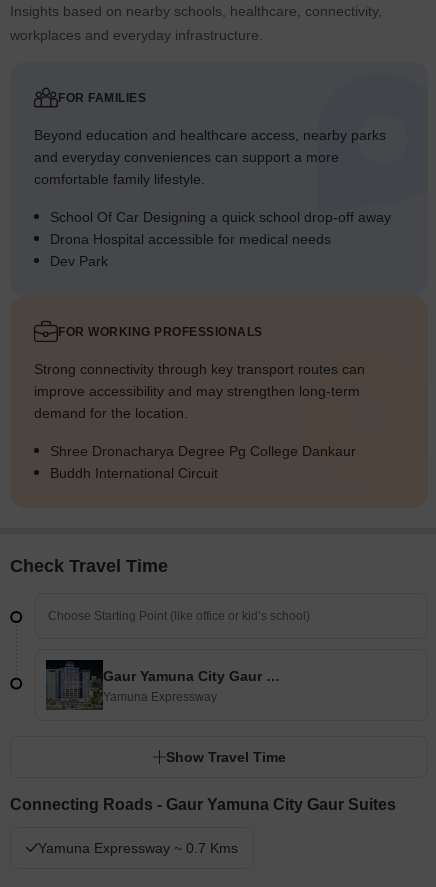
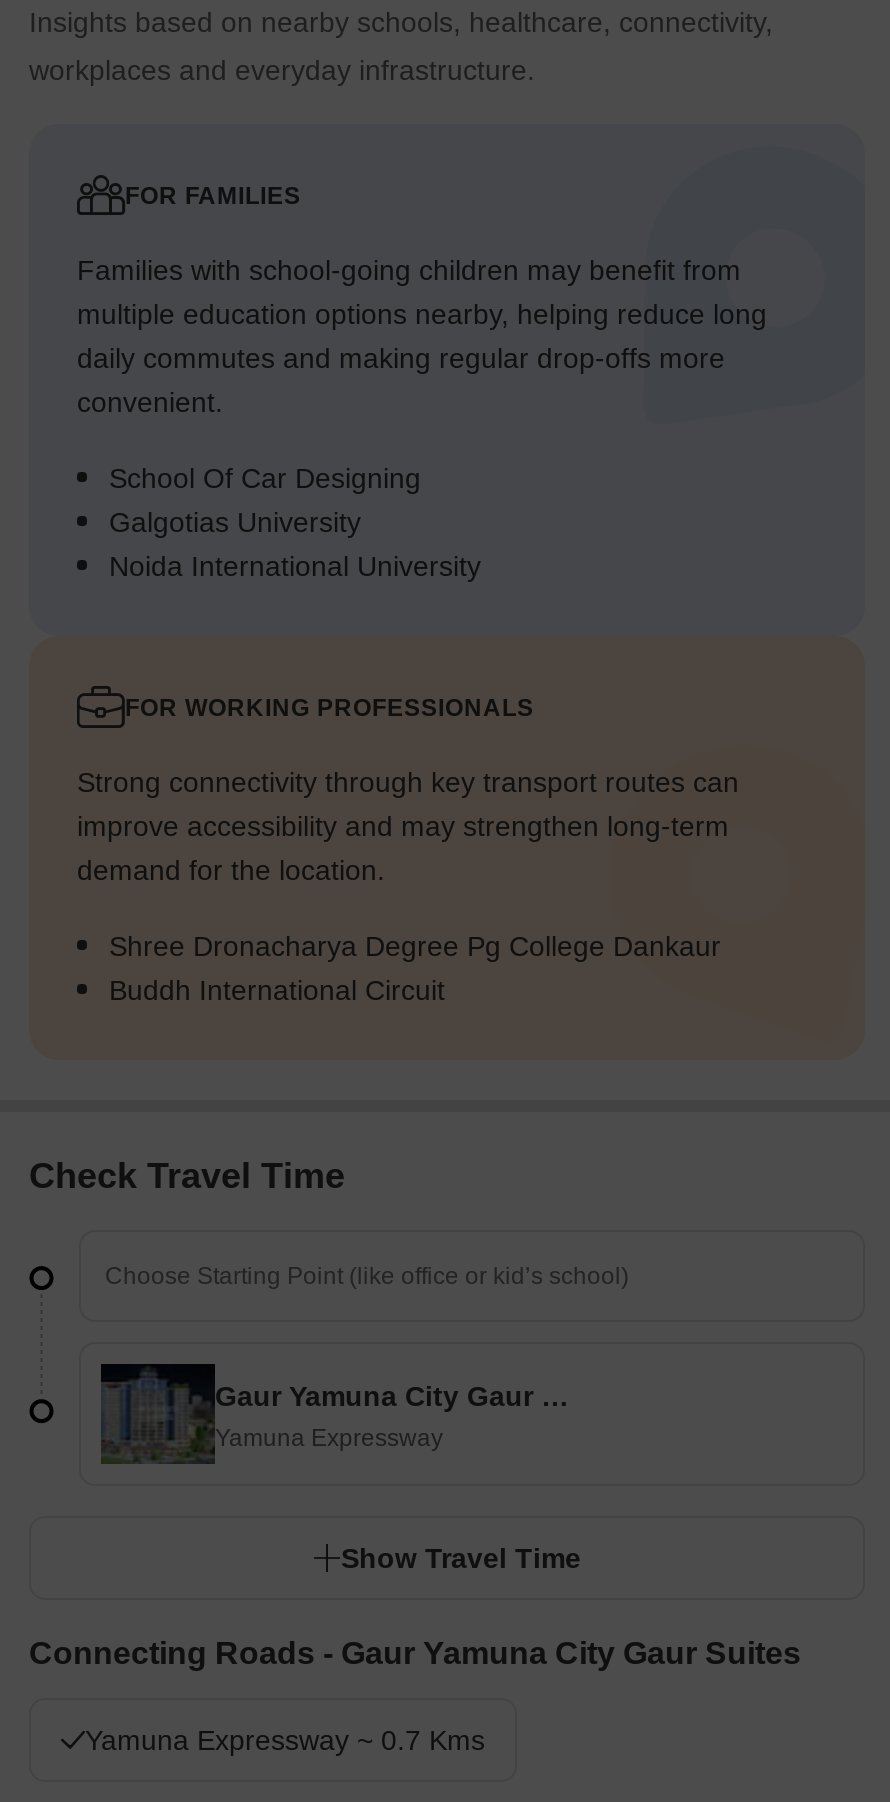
- Beyond education and healthcare access, nearby parks
- and everyday conveniences can support a more
- comfortable family lifestyle.
+ Families with school-going children may benefit from
+ multiple education options nearby, helping reduce long
+ daily commutes and making regular drop-offs more
+ convenient.

- School Of Car Designing a quick school drop-off away
- Drona Hospital accessible for medical needs
- Dev Park
+ School Of Car Designing
+ Galgotias University
+ Noida International University
